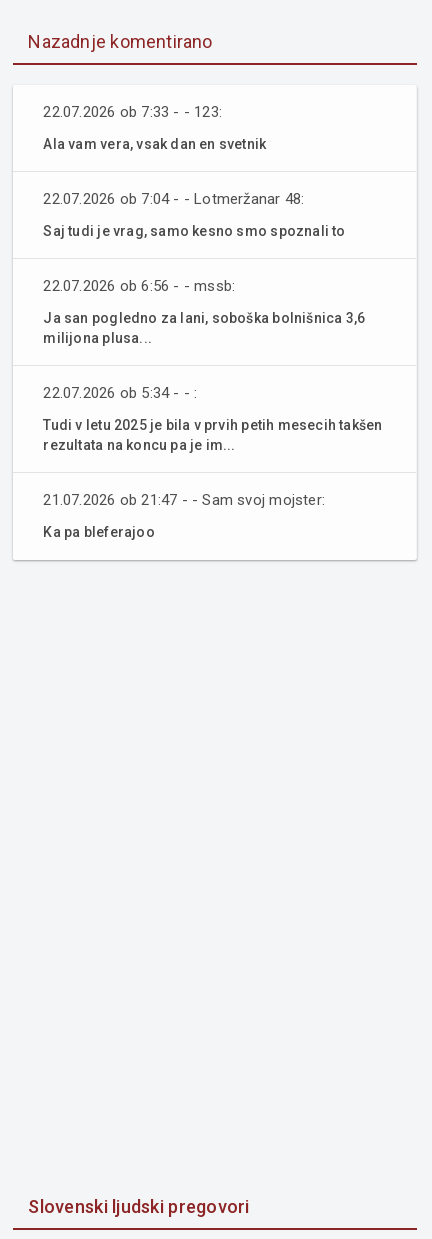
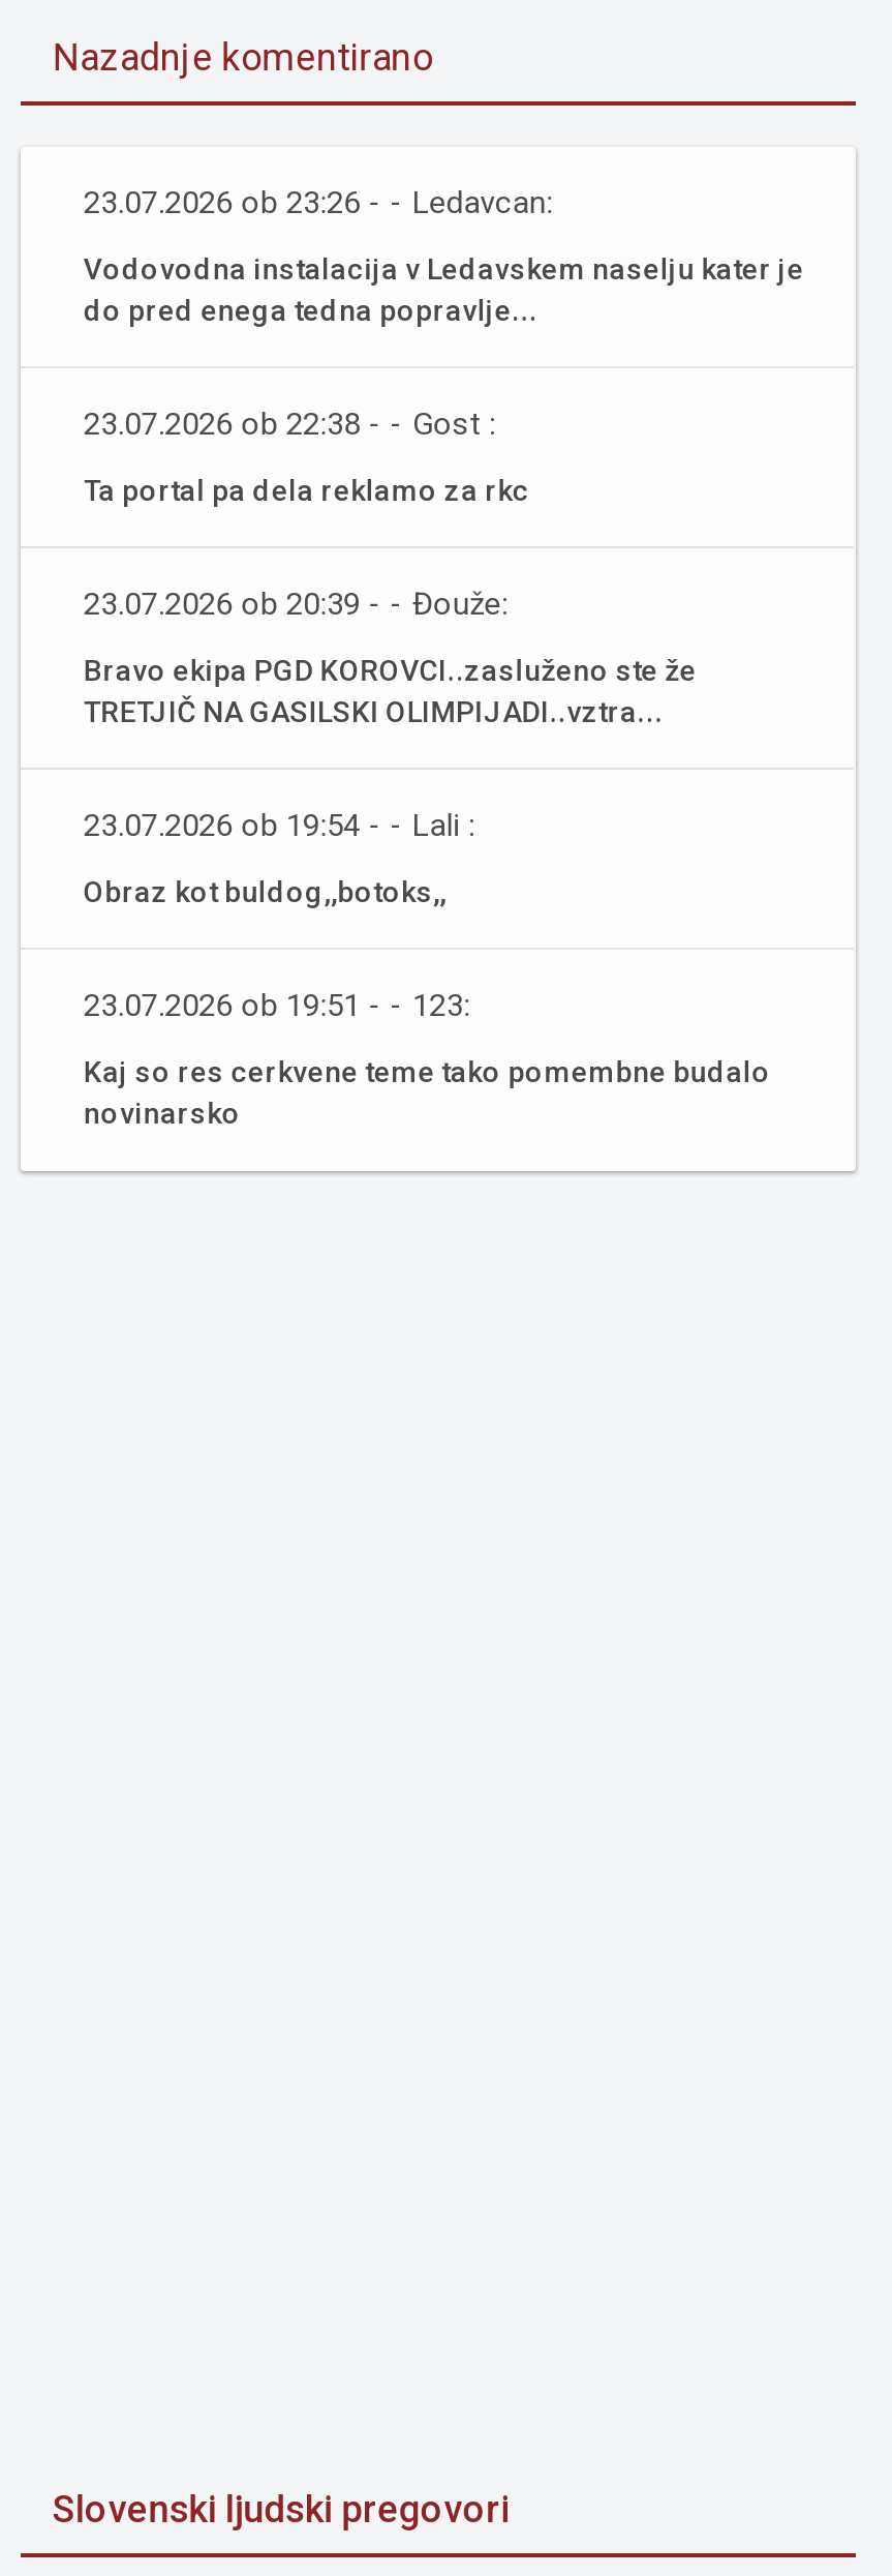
- 22.07.2026 ob 7:33 - - 123:
+ 23.07.2026 ob 23:26 - - Ledavcan:

- Ala vam vera, vsak dan en svetnik
+ Vodovodna instalacija v Ledavskem naselju kater je
+ do pred enega tedna popravlje...

- 22.07.2026 ob 7:04 - - Lotmeržanar 48:
+ 23.07.2026 ob 22:38 - - Gost :

- Saj tudi je vrag, samo kesno smo spoznali to
+ Ta portal pa dela reklamo za rkc

- 22.07.2026 ob 6:56 - - mssb:
+ 23.07.2026 ob 20:39 - - Đouže:

- Ja san pogledno za lani, soboška bolnišnica 3,6
- milijona plusa...
+ Bravo ekipa PGD KOROVCI..zasluženo ste že
+ TRETJIČ NA GASILSKI OLIMPIJADI..vztra...

- 22.07.2026 ob 5:34 - - :
+ 23.07.2026 ob 19:54 - - Lali :

- Tudi v letu 2025 je bila v prvih petih mesecih takšen
- rezultata na koncu pa je im...
+ Obraz kot buldog,,botoks,,

- 21.07.2026 ob 21:47 - - Sam svoj mojster:
+ 23.07.2026 ob 19:51 - - 123:

- Ka pa bleferajoo
+ Kaj so res cerkvene teme tako pomembne budalo
+ novinarsko
